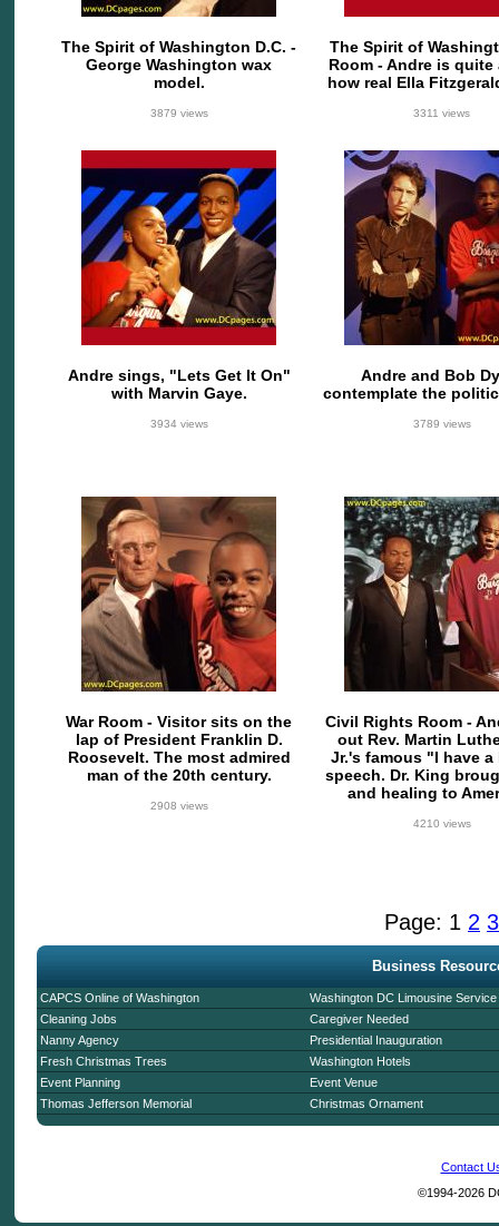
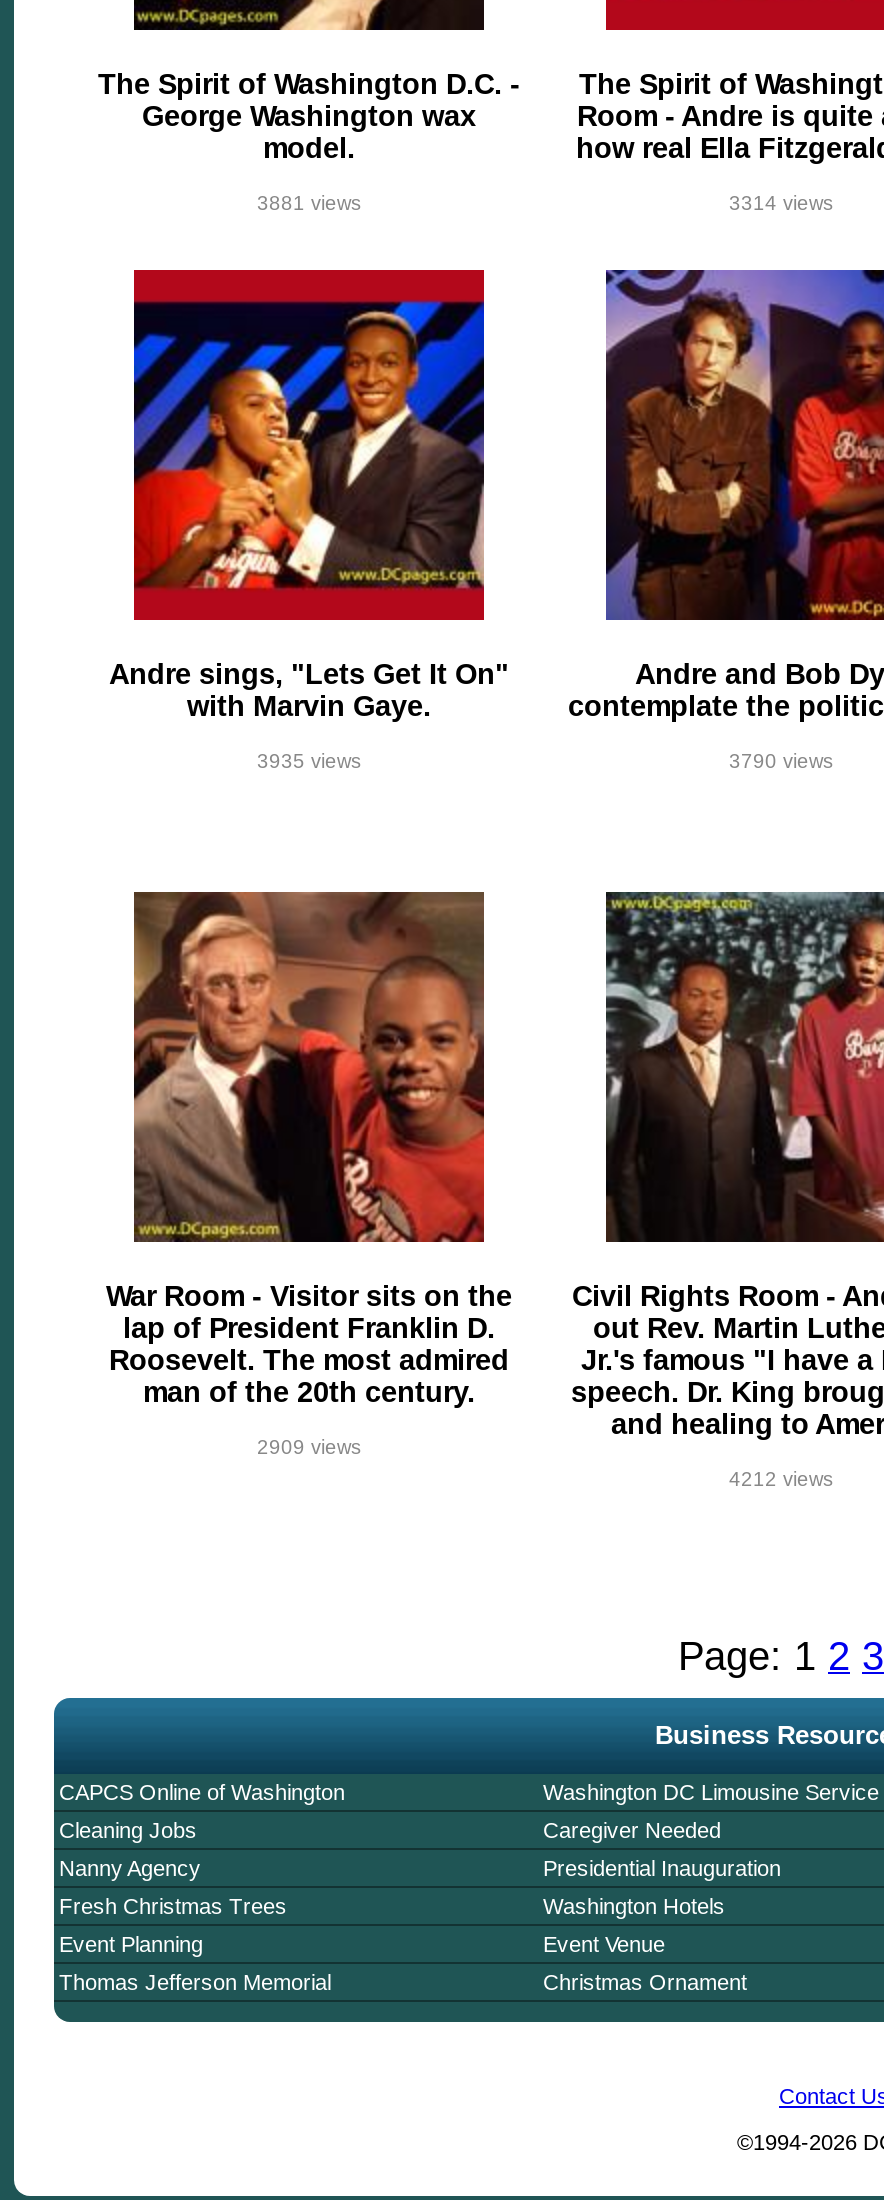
- 3879 views
+ 3881 views

- 3311 views
+ 3314 views

- 3934 views
+ 3935 views

- 3789 views
+ 3790 views

- 2908 views
+ 2909 views

- 4210 views
+ 4212 views
